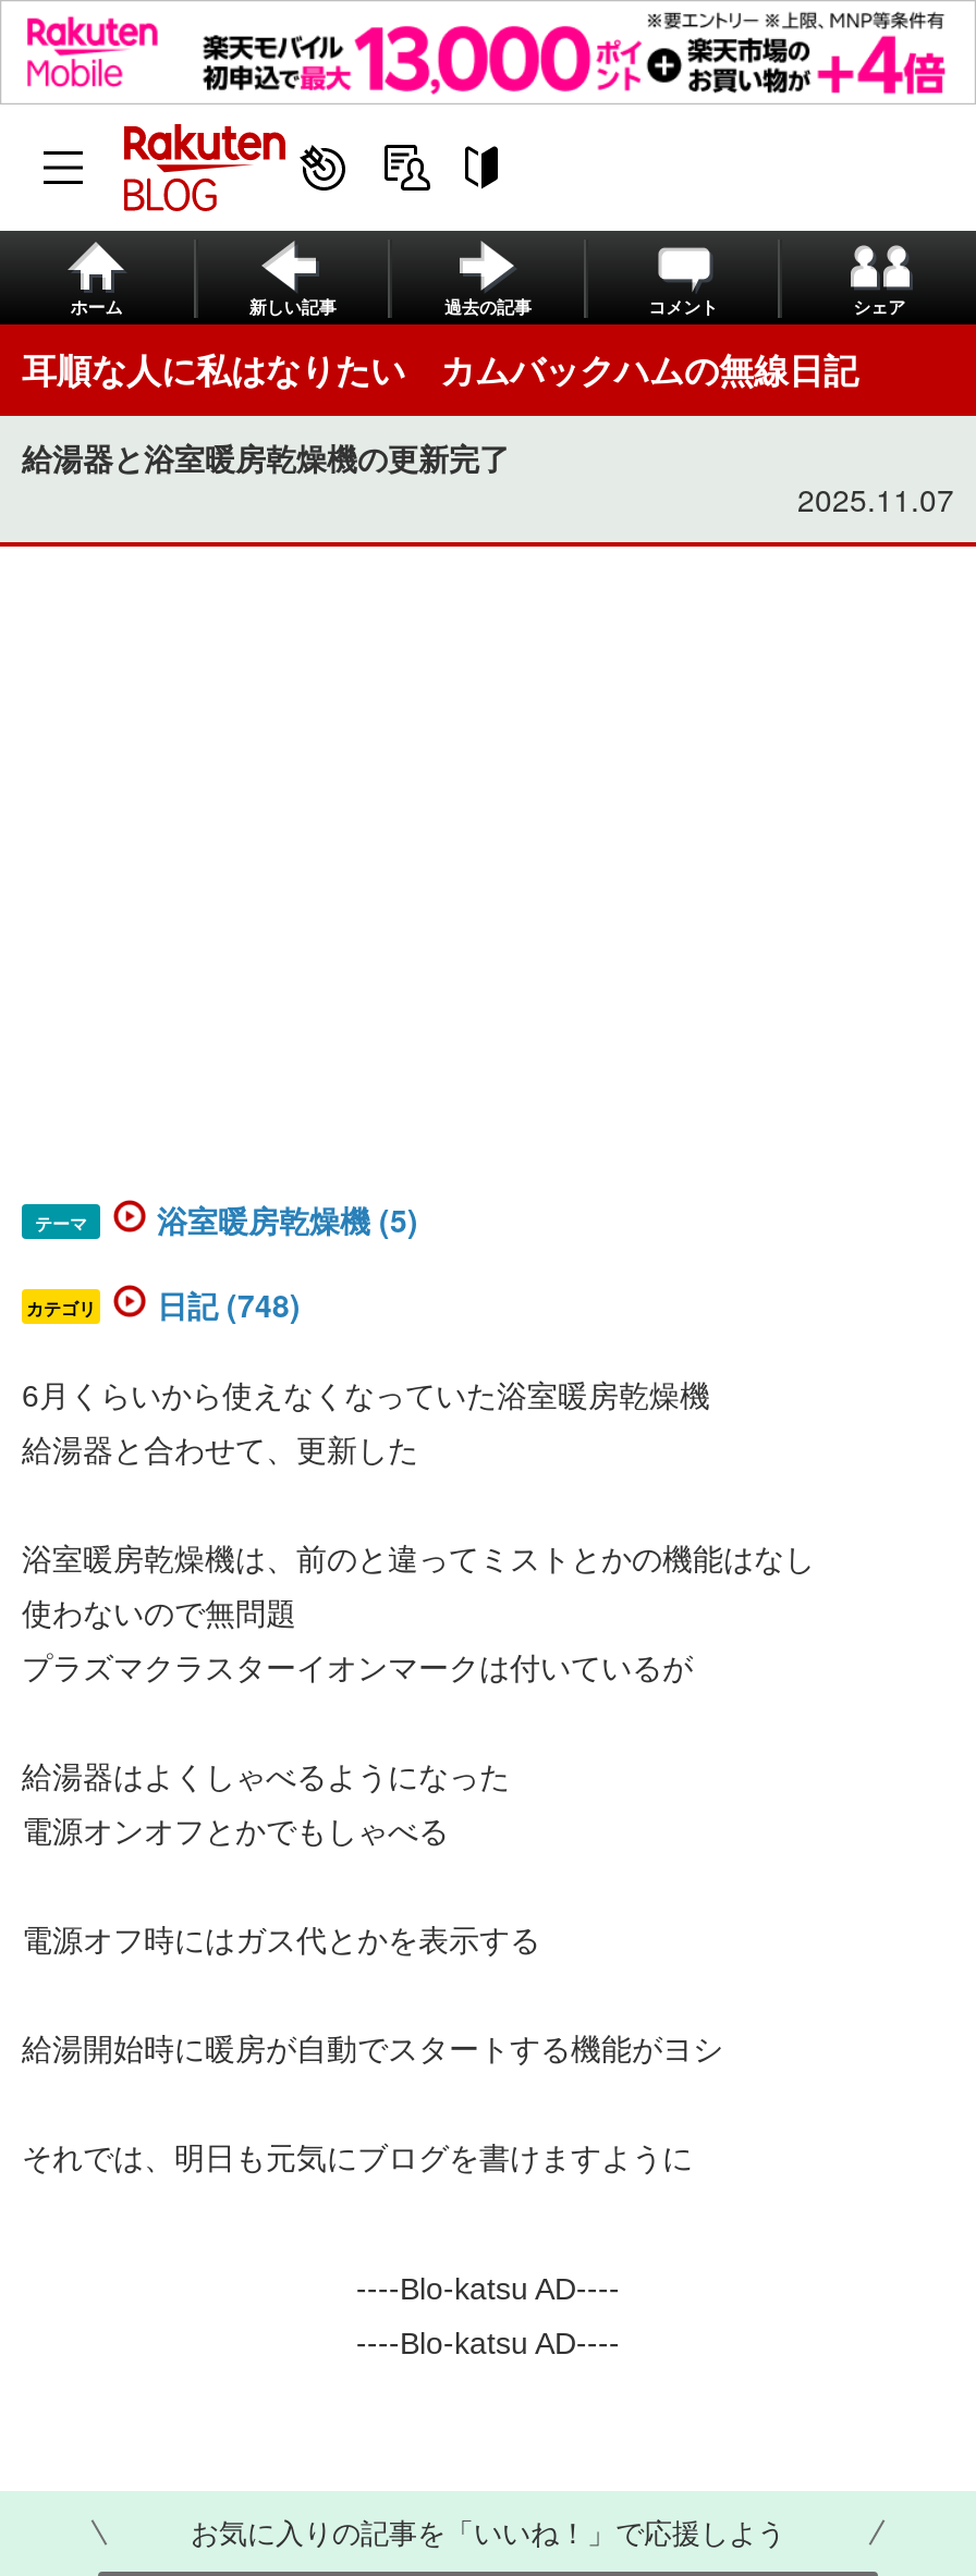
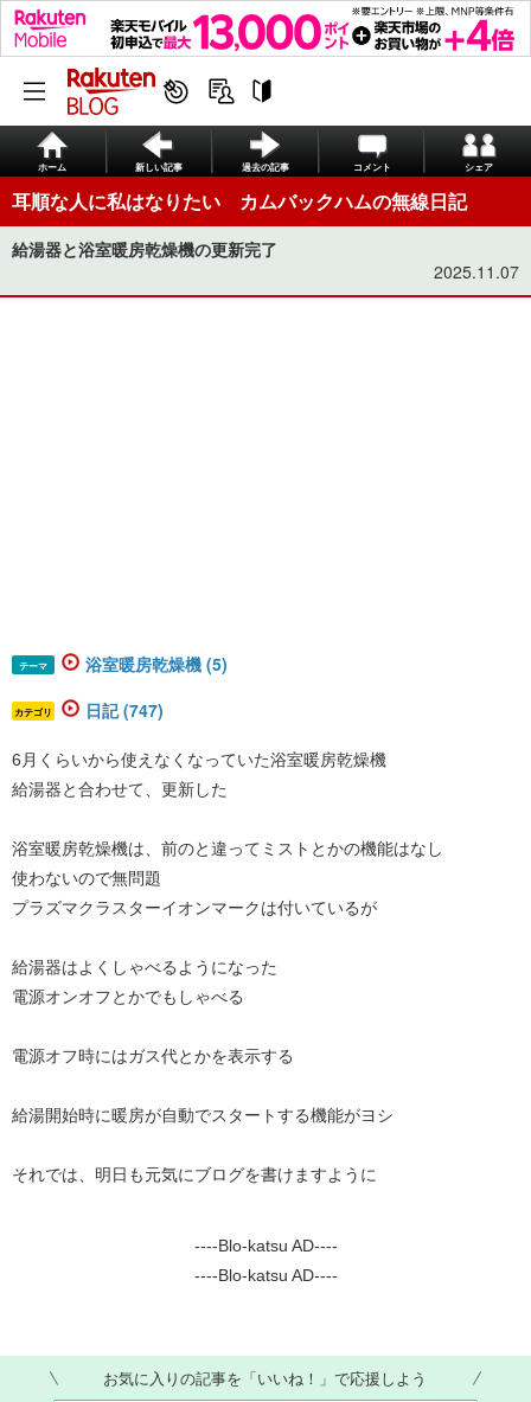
- 日記 (748)
+ 日記 (747)
